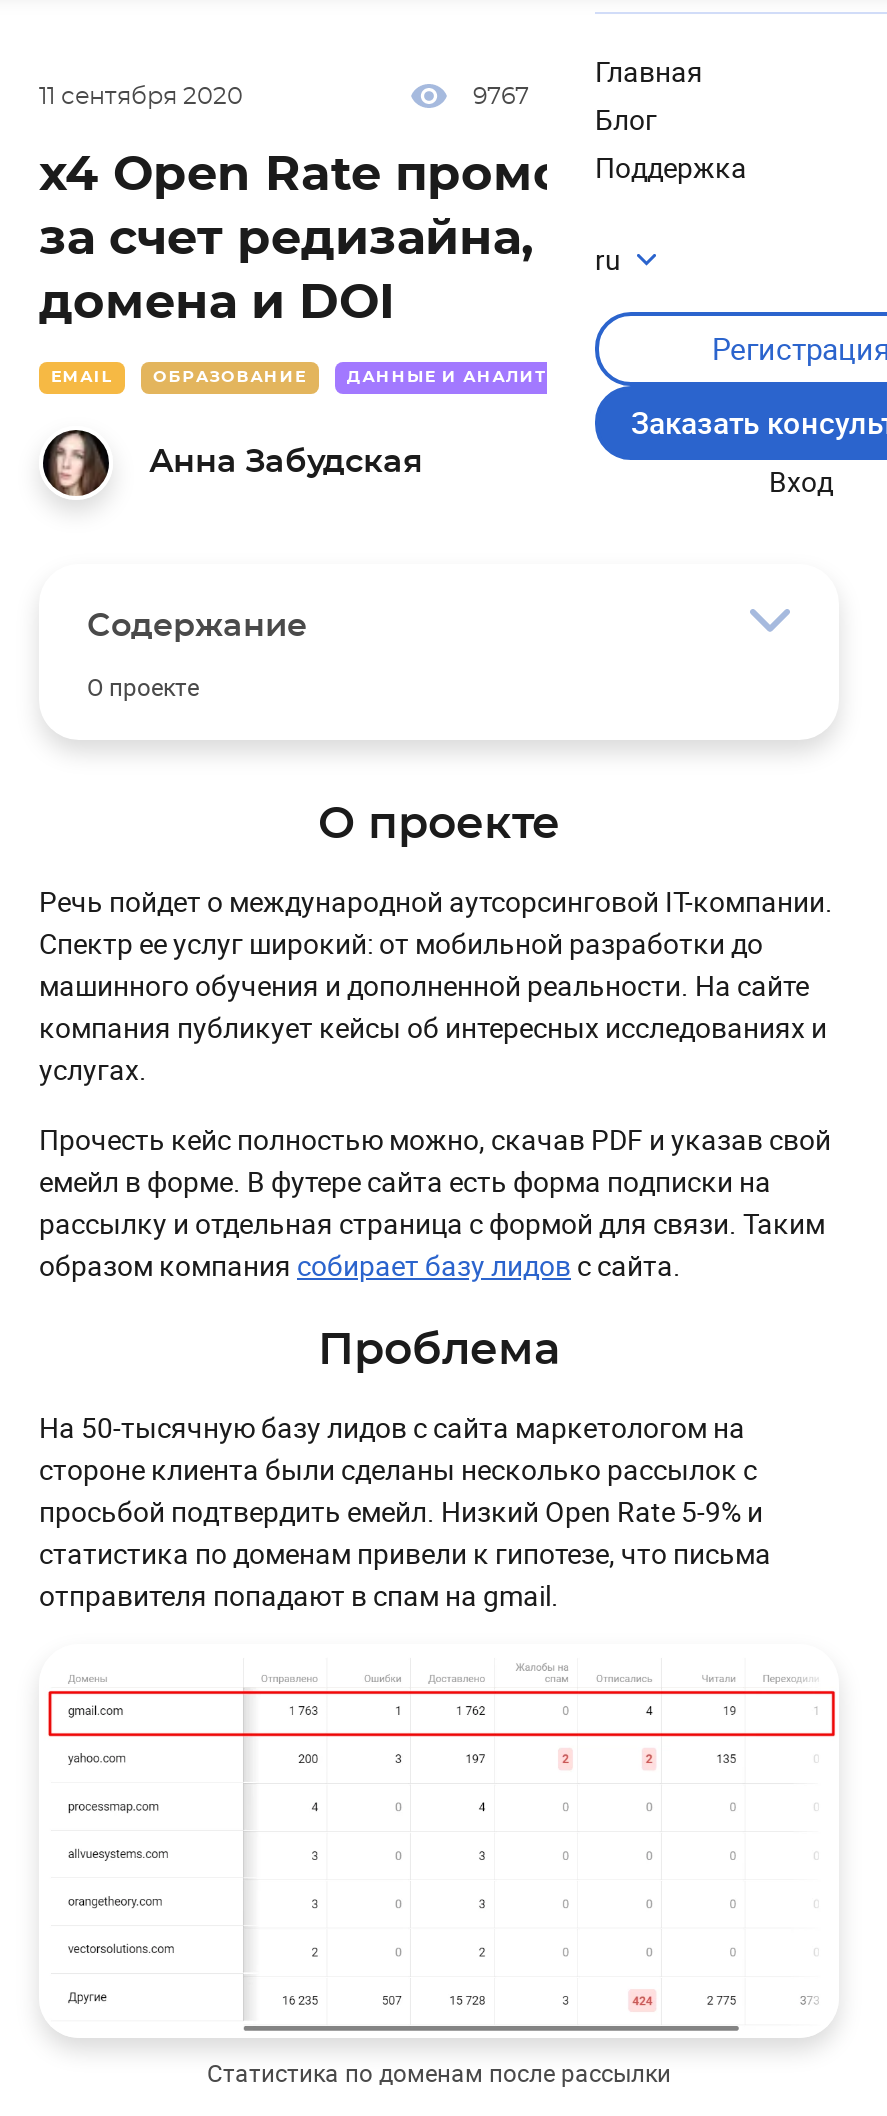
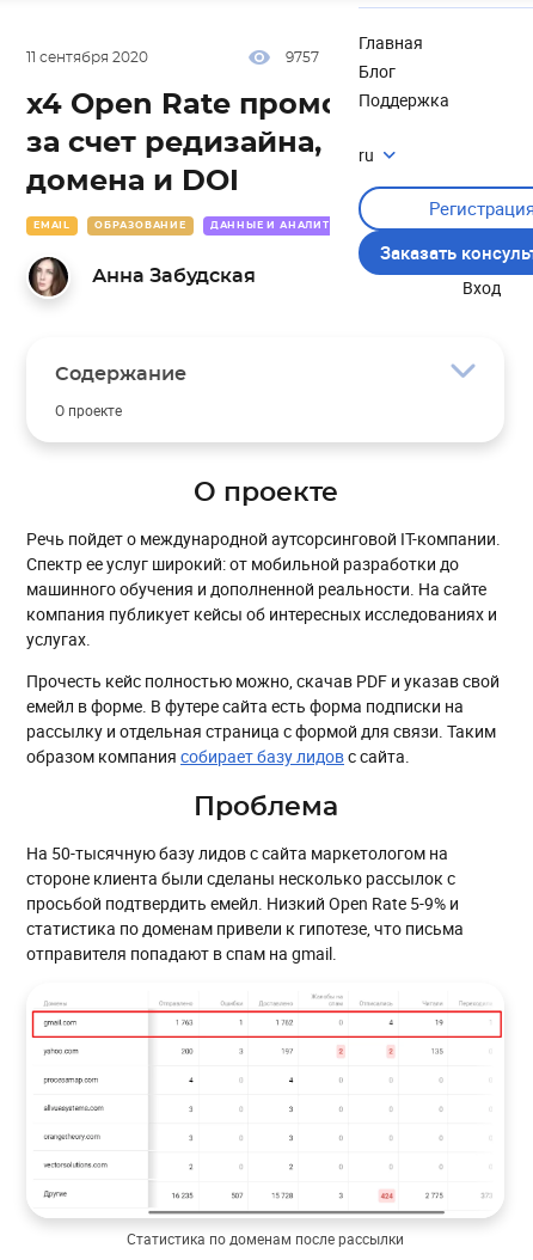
- 9767
+ 9757
